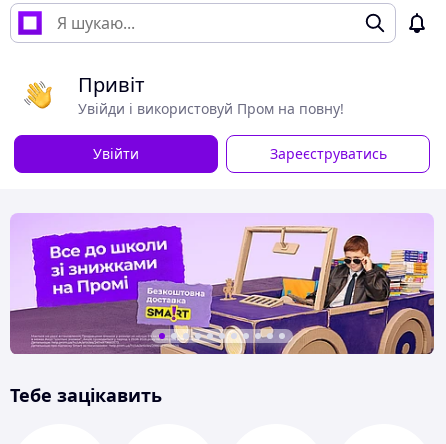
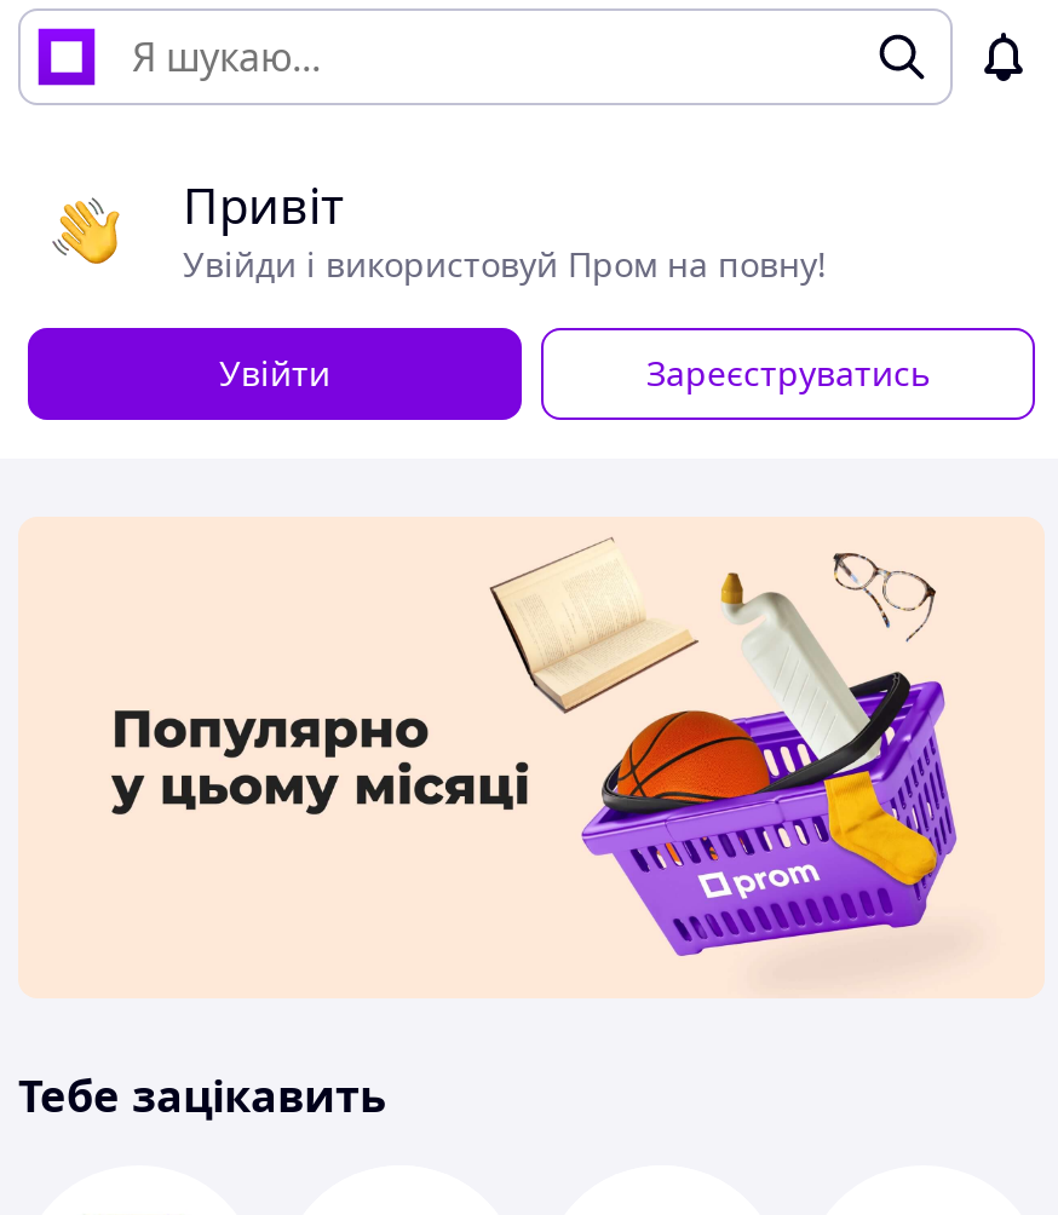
- [image]
+ [image]
